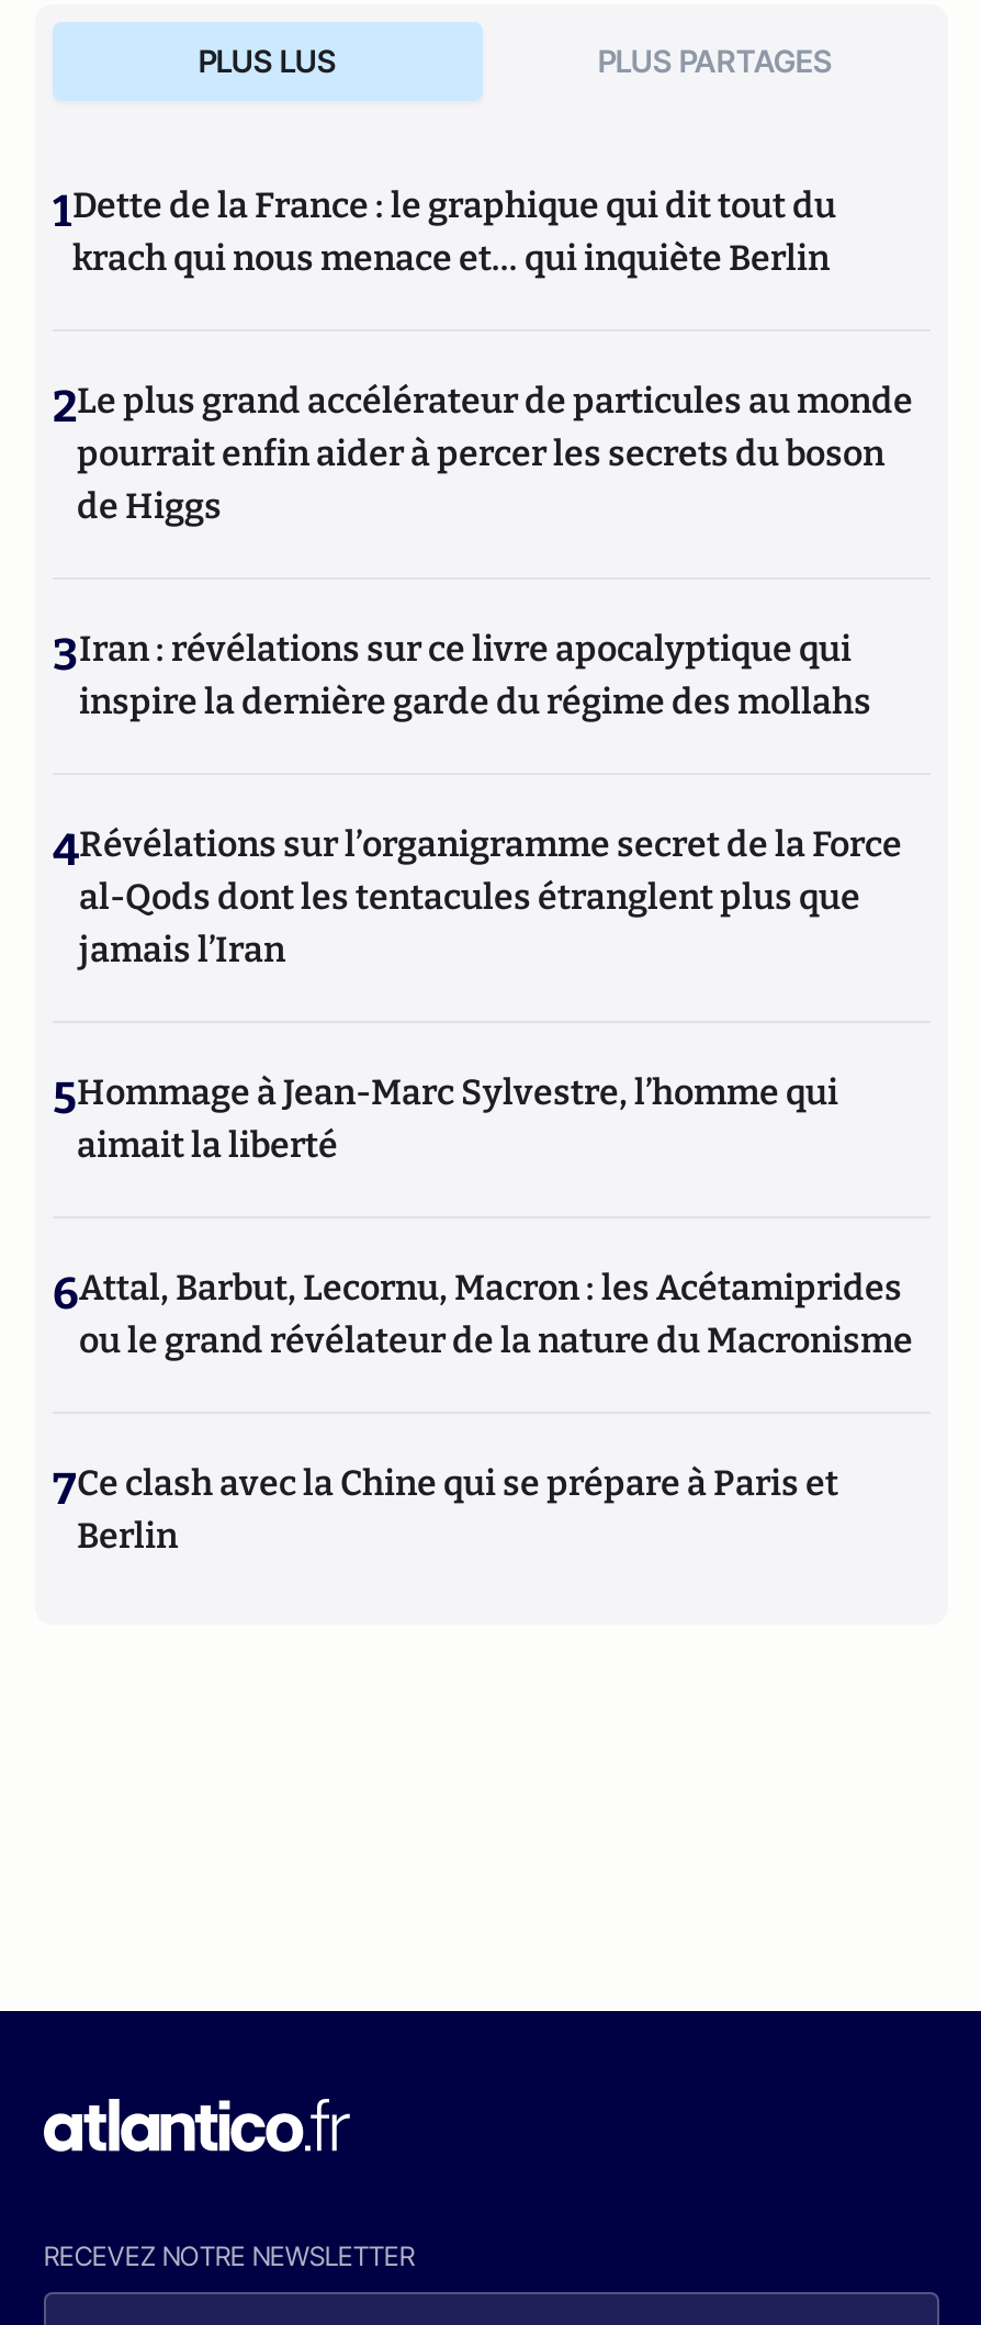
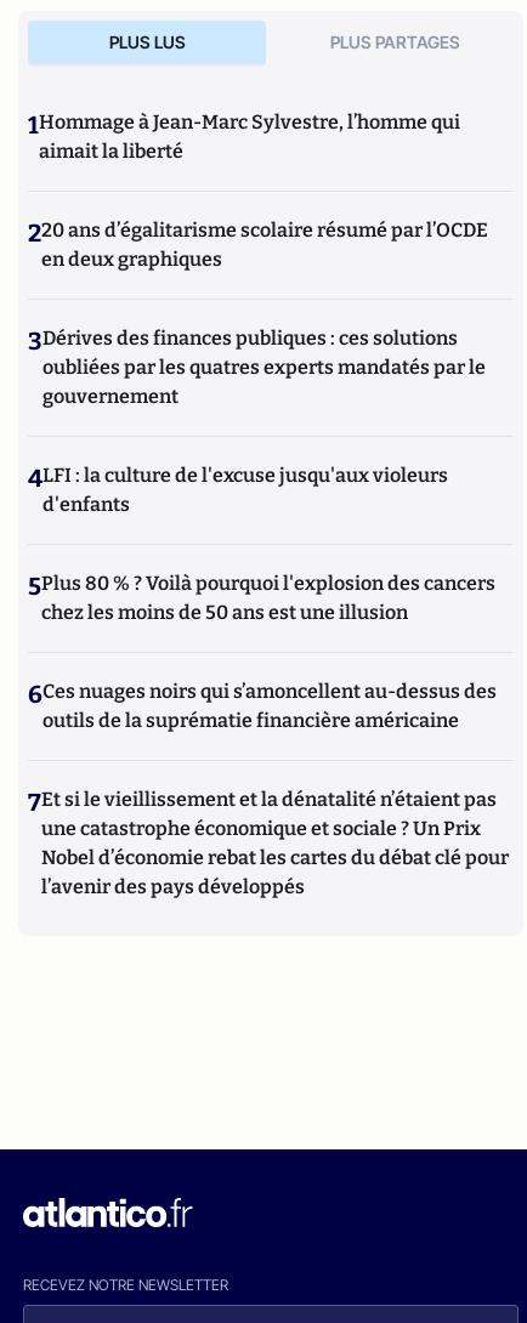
- 1Dette de la France : le graphique qui dit tout du
- krach qui nous menace et… qui inquiète Berlin
- 2Le plus grand accélérateur de particules au monde
- pourrait enfin aider à percer les secrets du boson
- de Higgs
- 3Iran : révélations sur ce livre apocalyptique qui
- inspire la dernière garde du régime des mollahs
- 4Révélations sur l’organigramme secret de la Force
- al-Qods dont les tentacules étranglent plus que
- jamais l’Iran
- 5Hommage à Jean-Marc Sylvestre, l’homme qui
+ 1Hommage à Jean-Marc Sylvestre, l’homme qui

moved up: aimait la liberté

- 6Attal, Barbut, Lecornu, Macron : les Acétamiprides
- ou le grand révélateur de la nature du Macronisme
- 7Ce clash avec la Chine qui se prépare à Paris et
- Berlin
+ 220 ans d’égalitarisme scolaire résumé par l’OCDE
+ en deux graphiques
+ 3Dérives des finances publiques : ces solutions
+ oubliées par les quatres experts mandatés par le
+ gouvernement
+ 4LFI : la culture de l'excuse jusqu'aux violeurs
+ d'enfants
+ 5Plus 80 % ? Voilà pourquoi l'explosion des cancers
+ chez les moins de 50 ans est une illusion
+ 6Ces nuages noirs qui s’amoncellent au-dessus des
+ outils de la suprématie financière américaine
+ 7Et si le vieillissement et la dénatalité n’étaient pas
+ une catastrophe économique et sociale ? Un Prix
+ Nobel d’économie rebat les cartes du débat clé pour
+ l’avenir des pays développés
